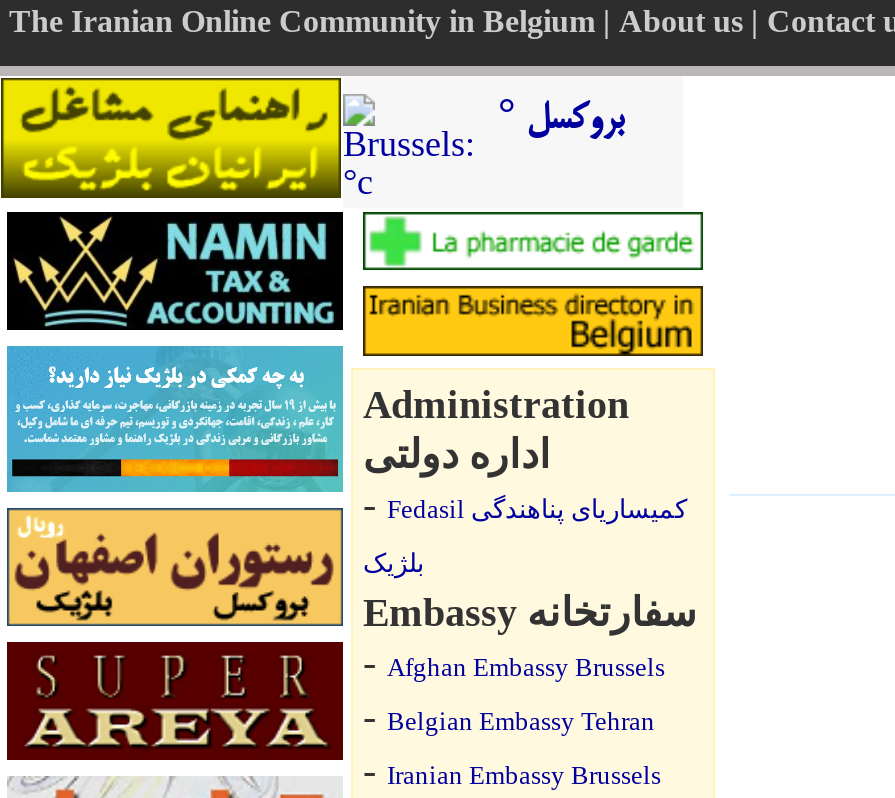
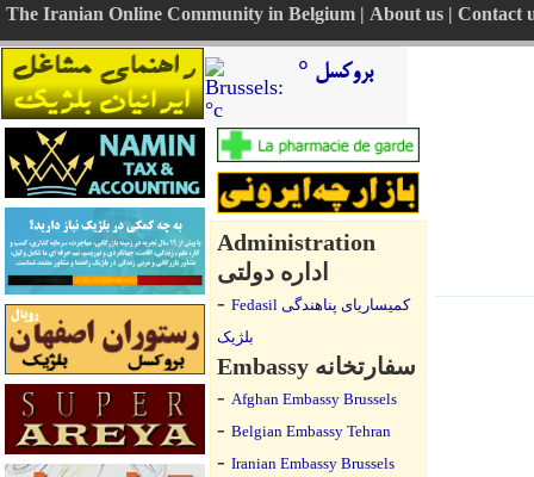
- [image]
+ [image]
